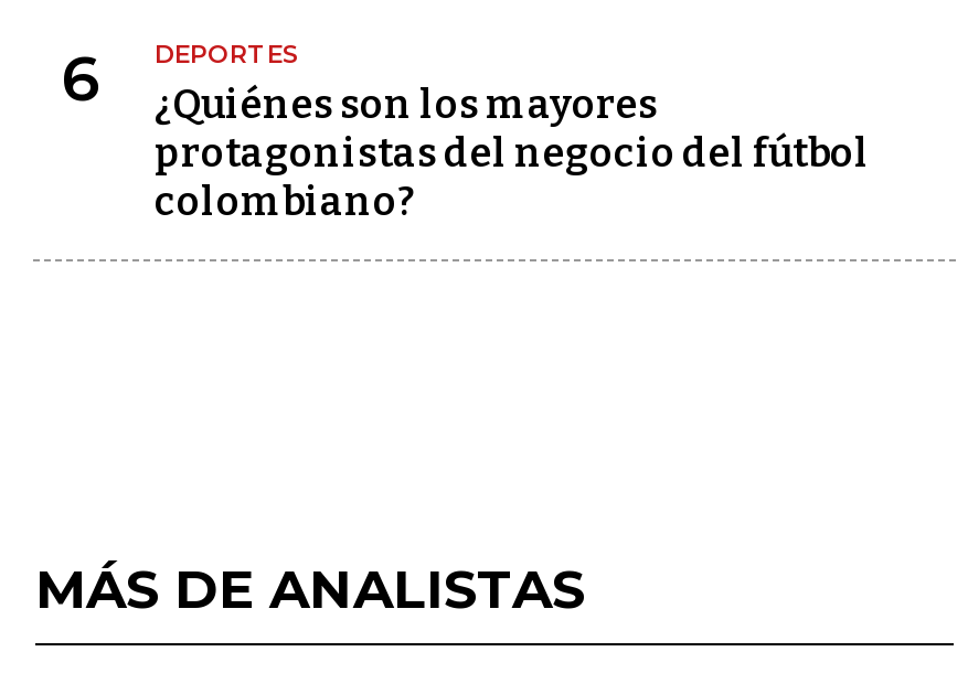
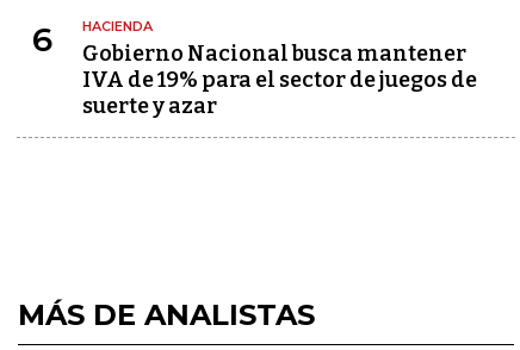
- DEPORTES
- ¿Quiénes son los mayores
- protagonistas del negocio del fútbol
- colombiano?
+ HACIENDA
+ Gobierno Nacional busca mantener
+ IVA de 19% para el sector de juegos de
+ suerte y azar
